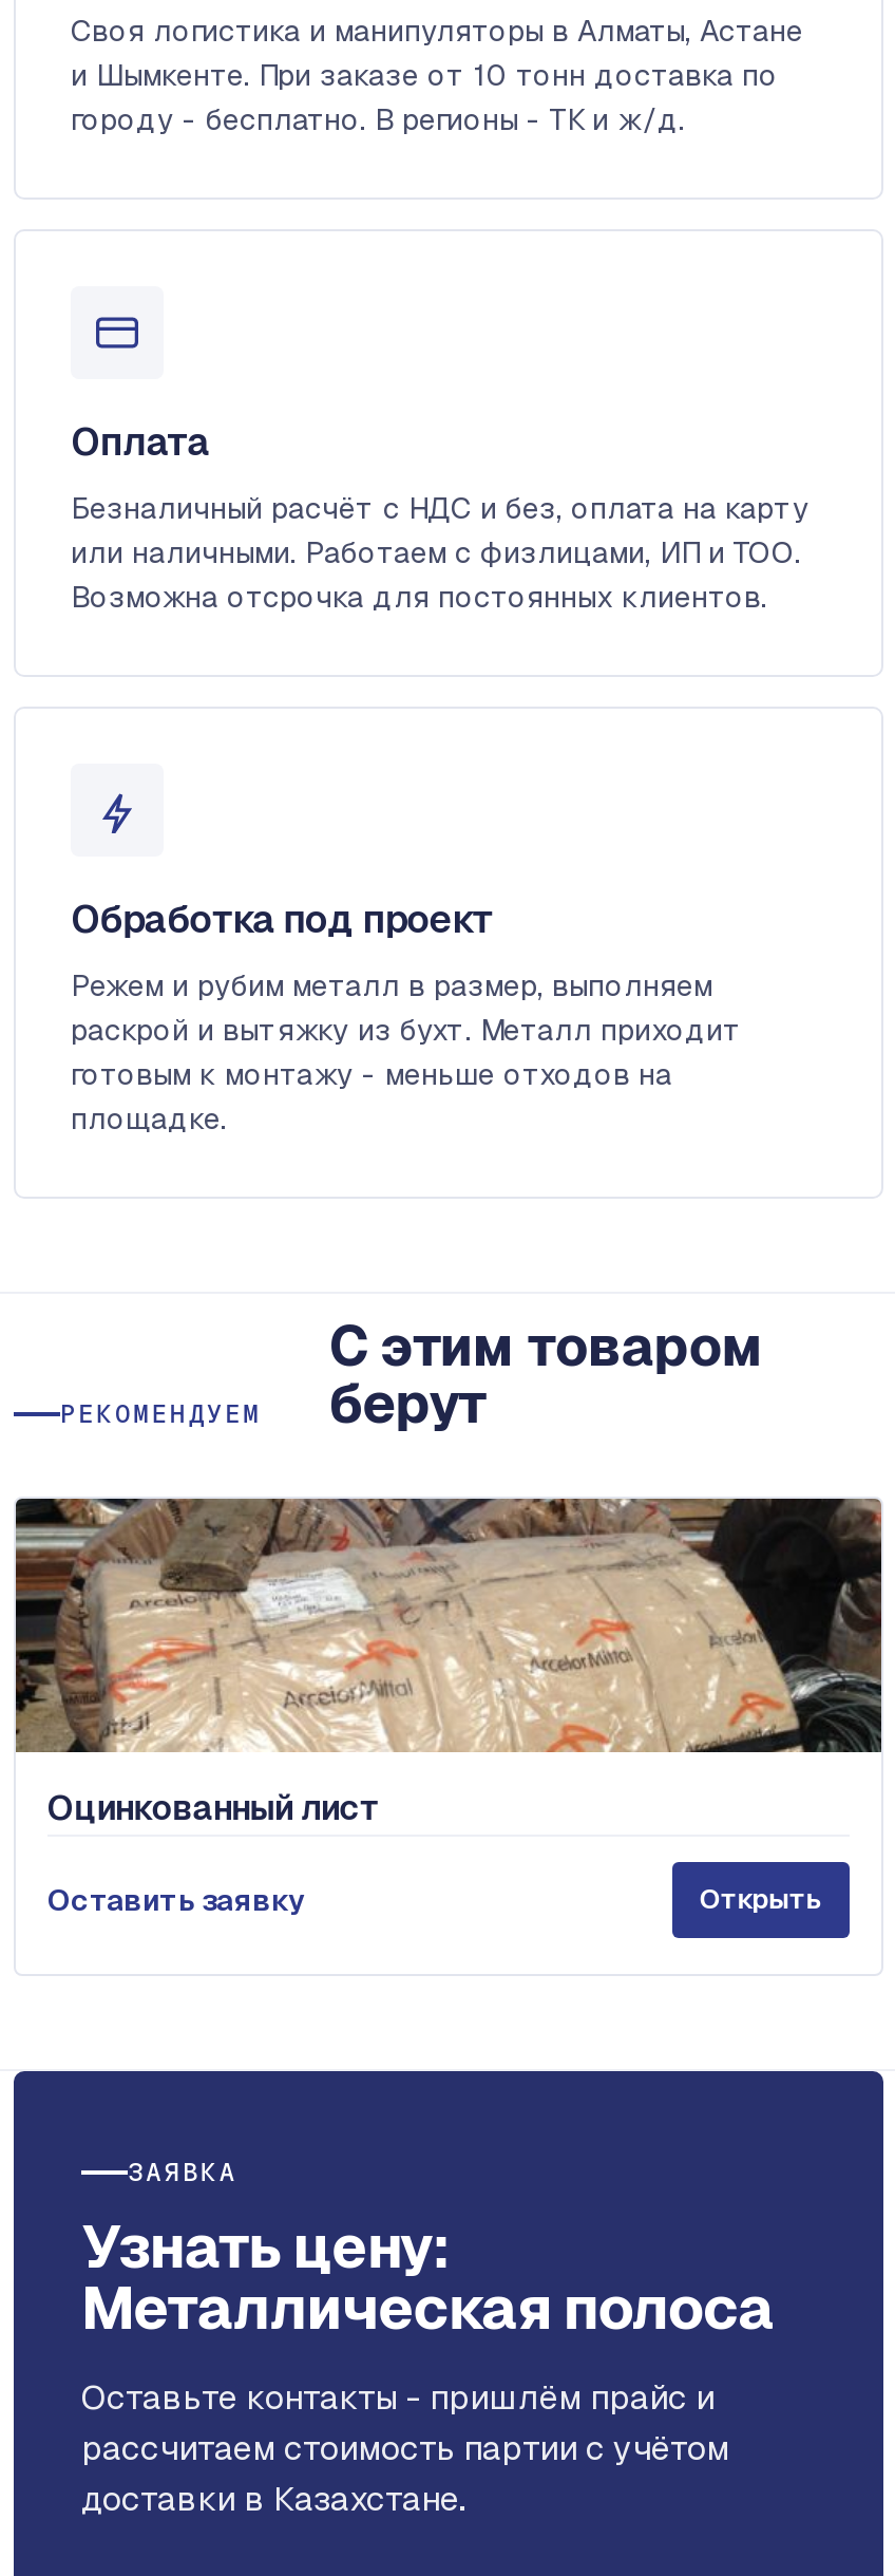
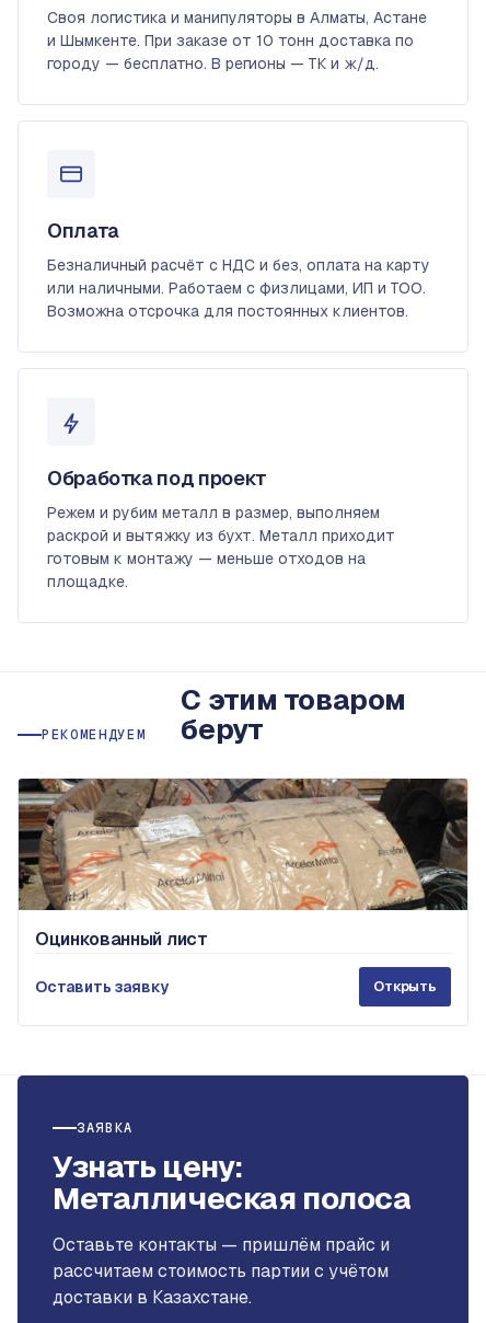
- городу - бесплатно. В регионы - ТК и ж/д.
+ городу — бесплатно. В регионы — ТК и ж/д.

- готовым к монтажу - меньше отходов на
+ готовым к монтажу — меньше отходов на

- Оставьте контакты - пришлём прайс и
+ Оставьте контакты — пришлём прайс и
